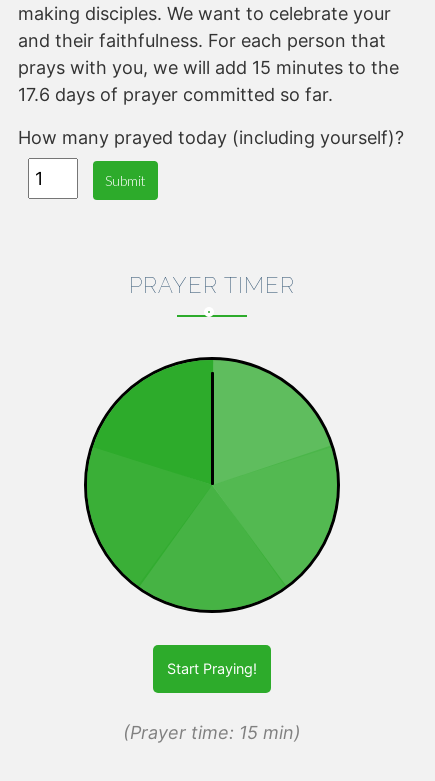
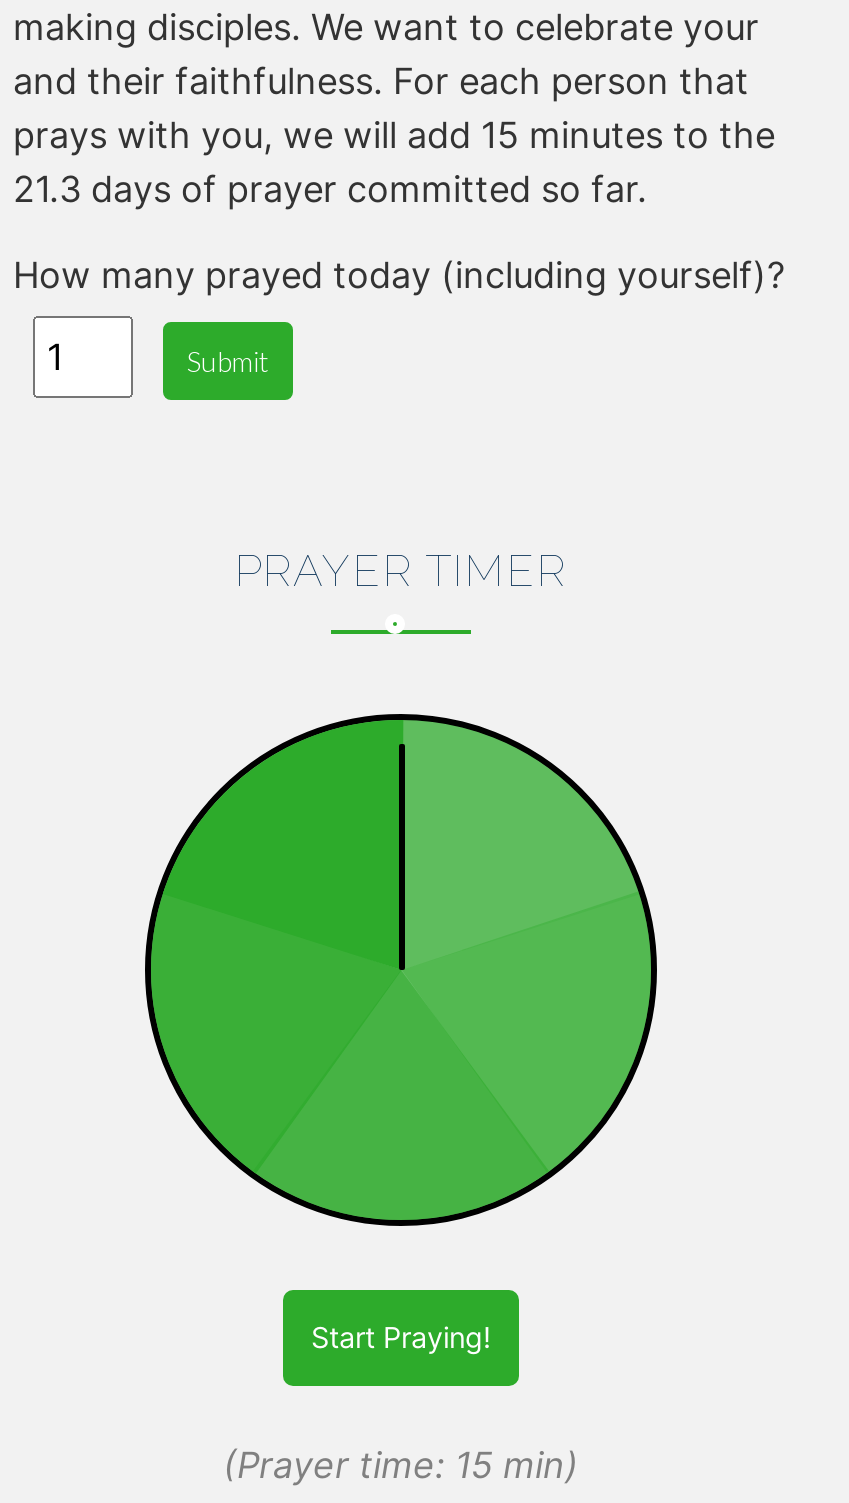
- 17.6 days of prayer committed so far.
+ 21.3 days of prayer committed so far.
